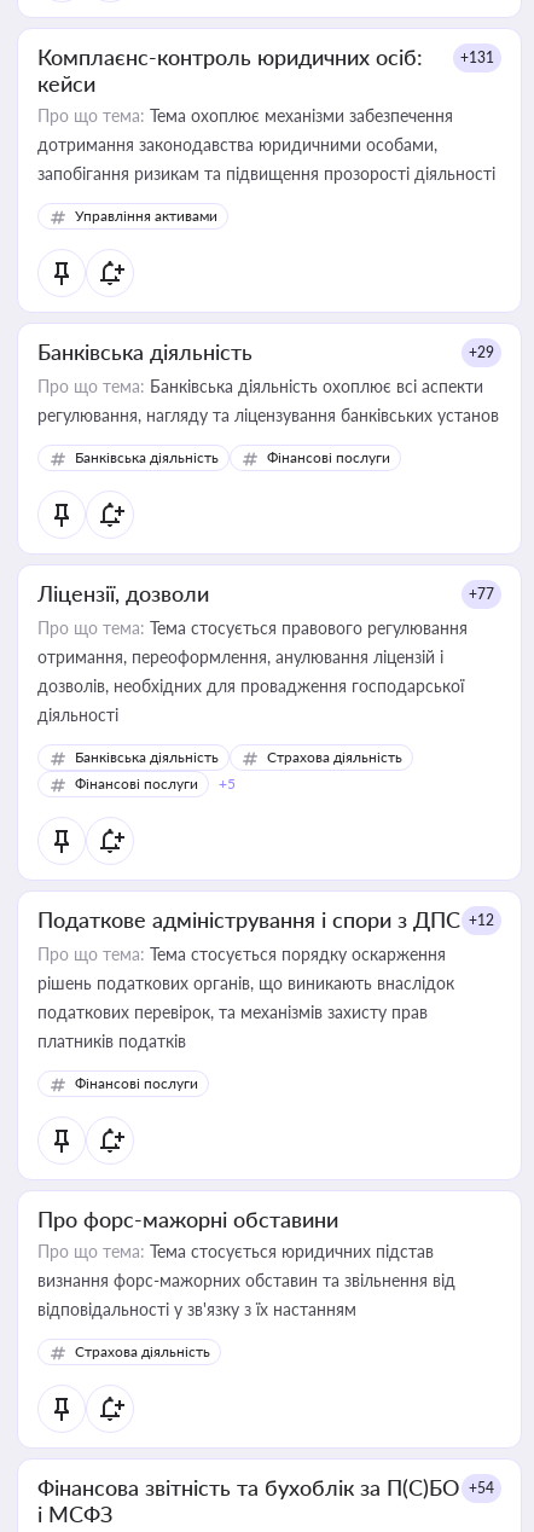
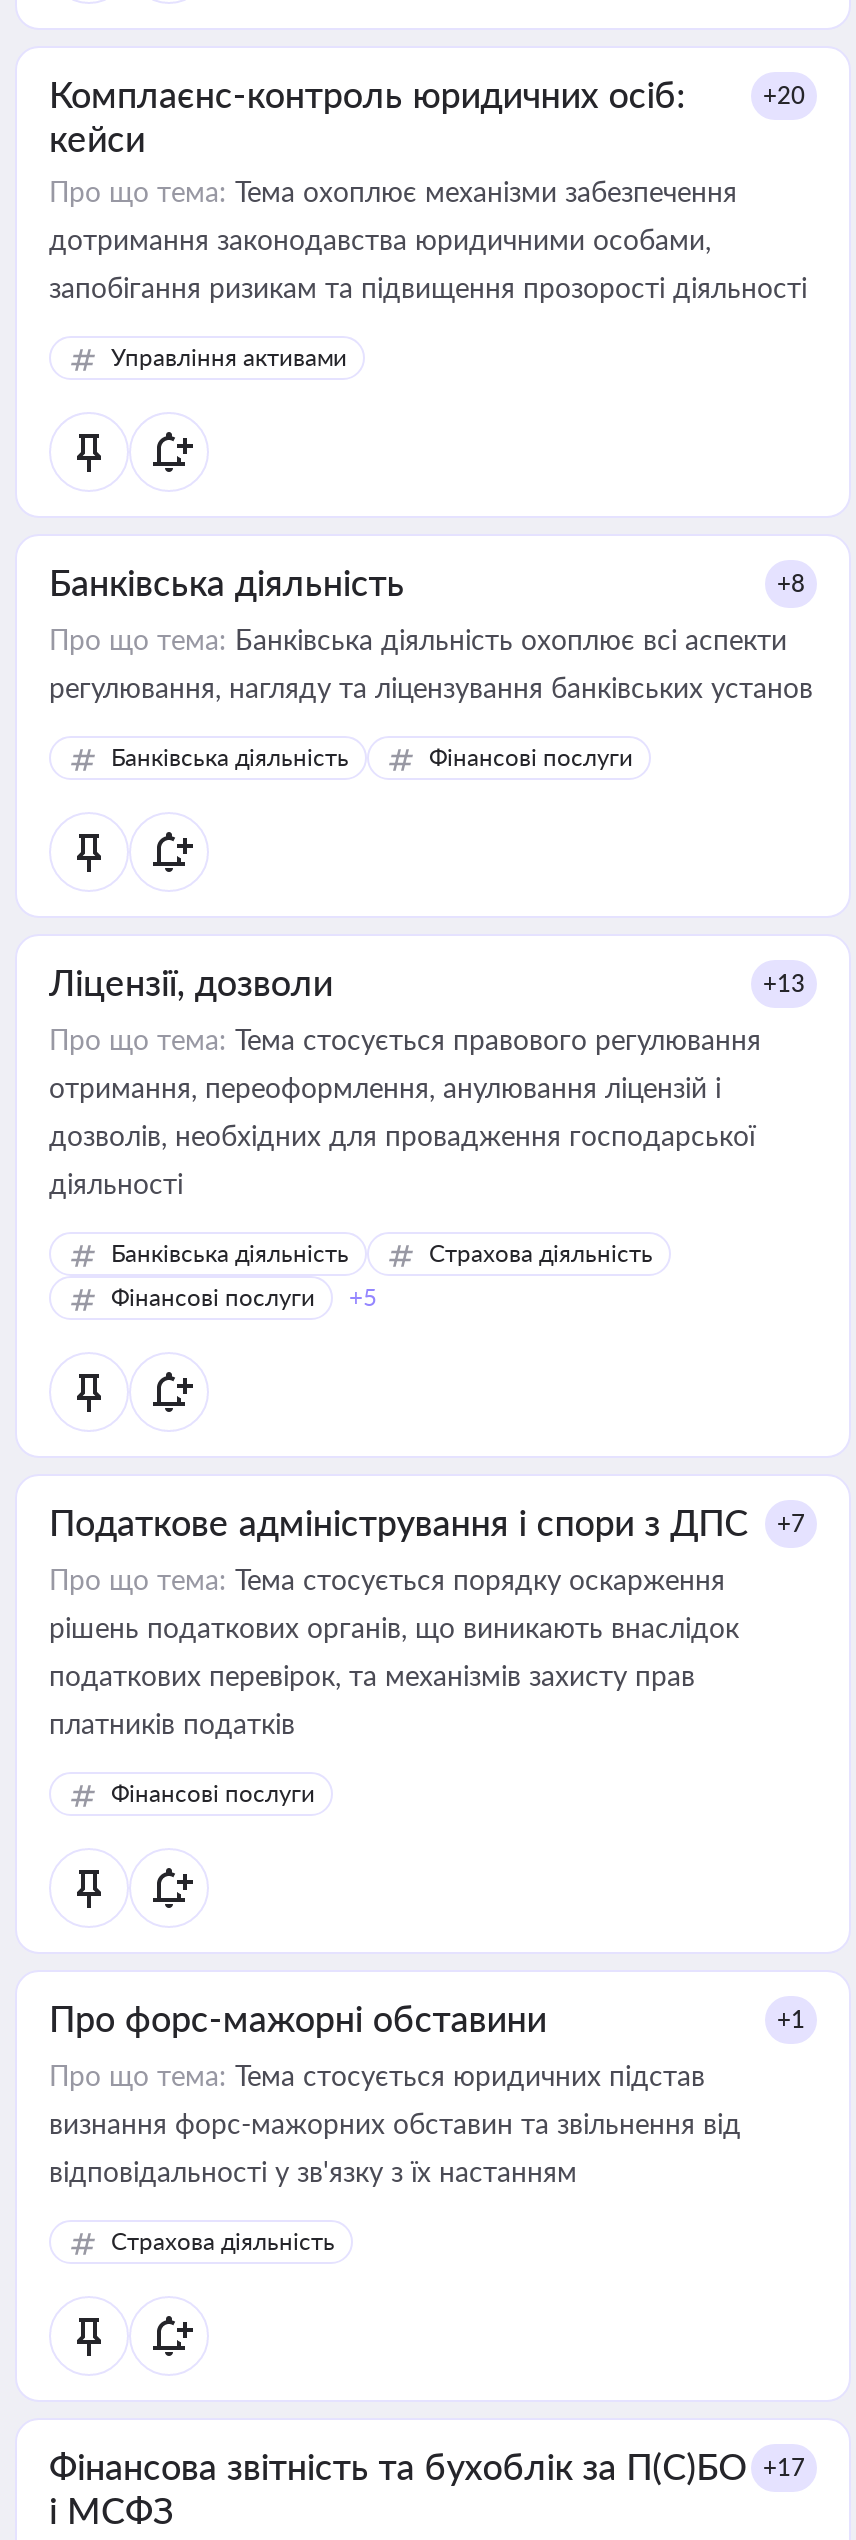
- +131
+ +20

- +29
+ +8

- +77
+ +13

- Податкове адміністрування і спори з ДПС +12
+ Податкове адміністрування і спори з ДПС
+ +7

+ +1

- Фінансова звітність та бухоблік за П(С)БО +54
+ Фінансова звітність та бухоблік за П(С)БО +17
